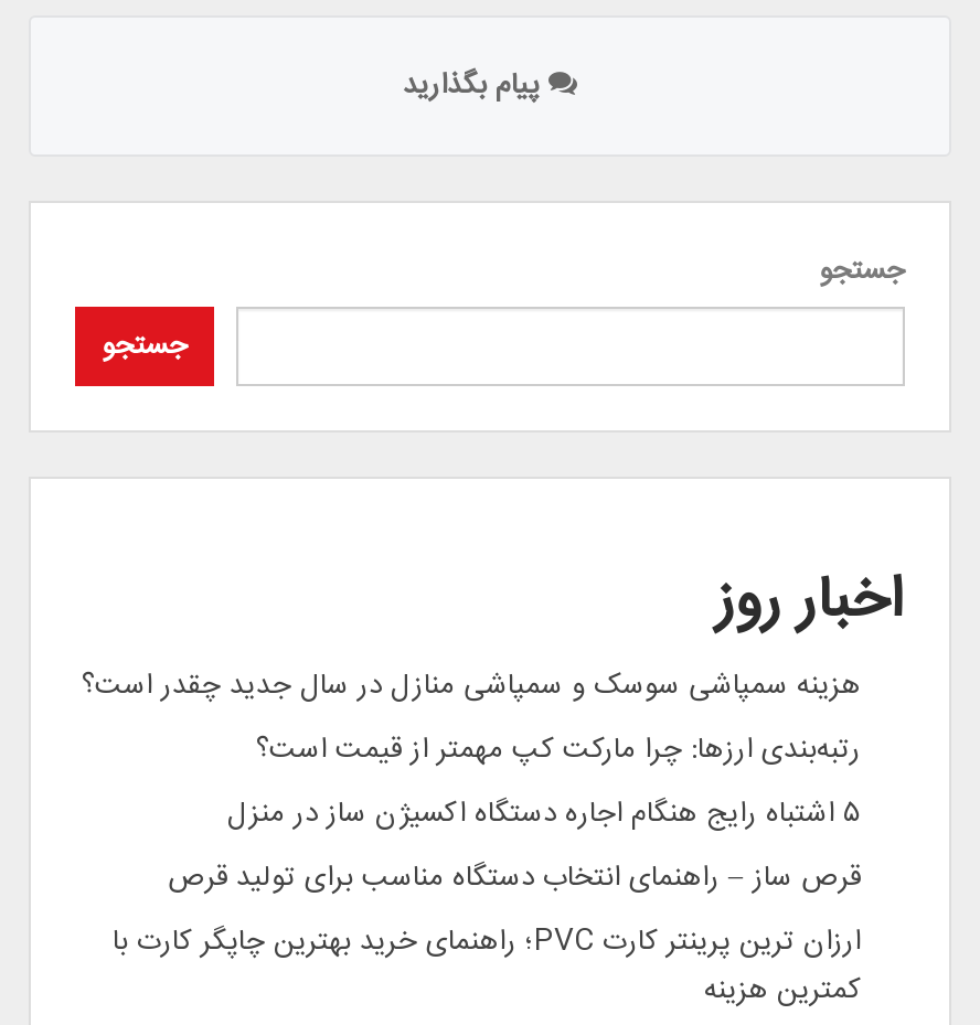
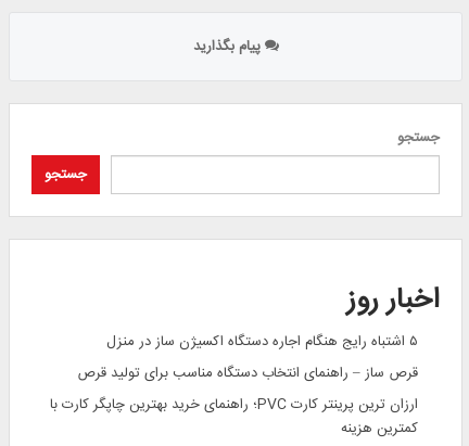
- هزینه سمپاشی سوسک و سمپاشی منازل در سال جدید چقدر است؟
- رتبه‌بندی ارزها: چرا مارکت کپ مهمتر از قیمت است؟
